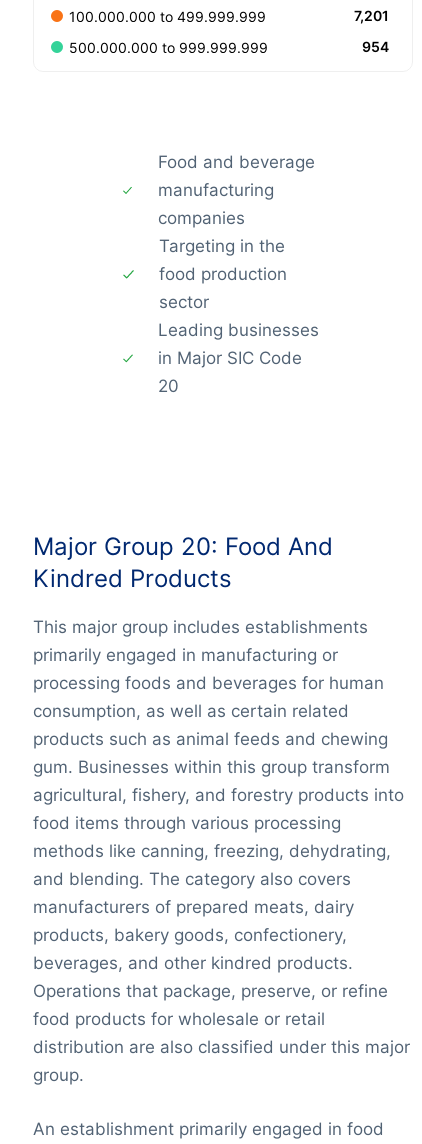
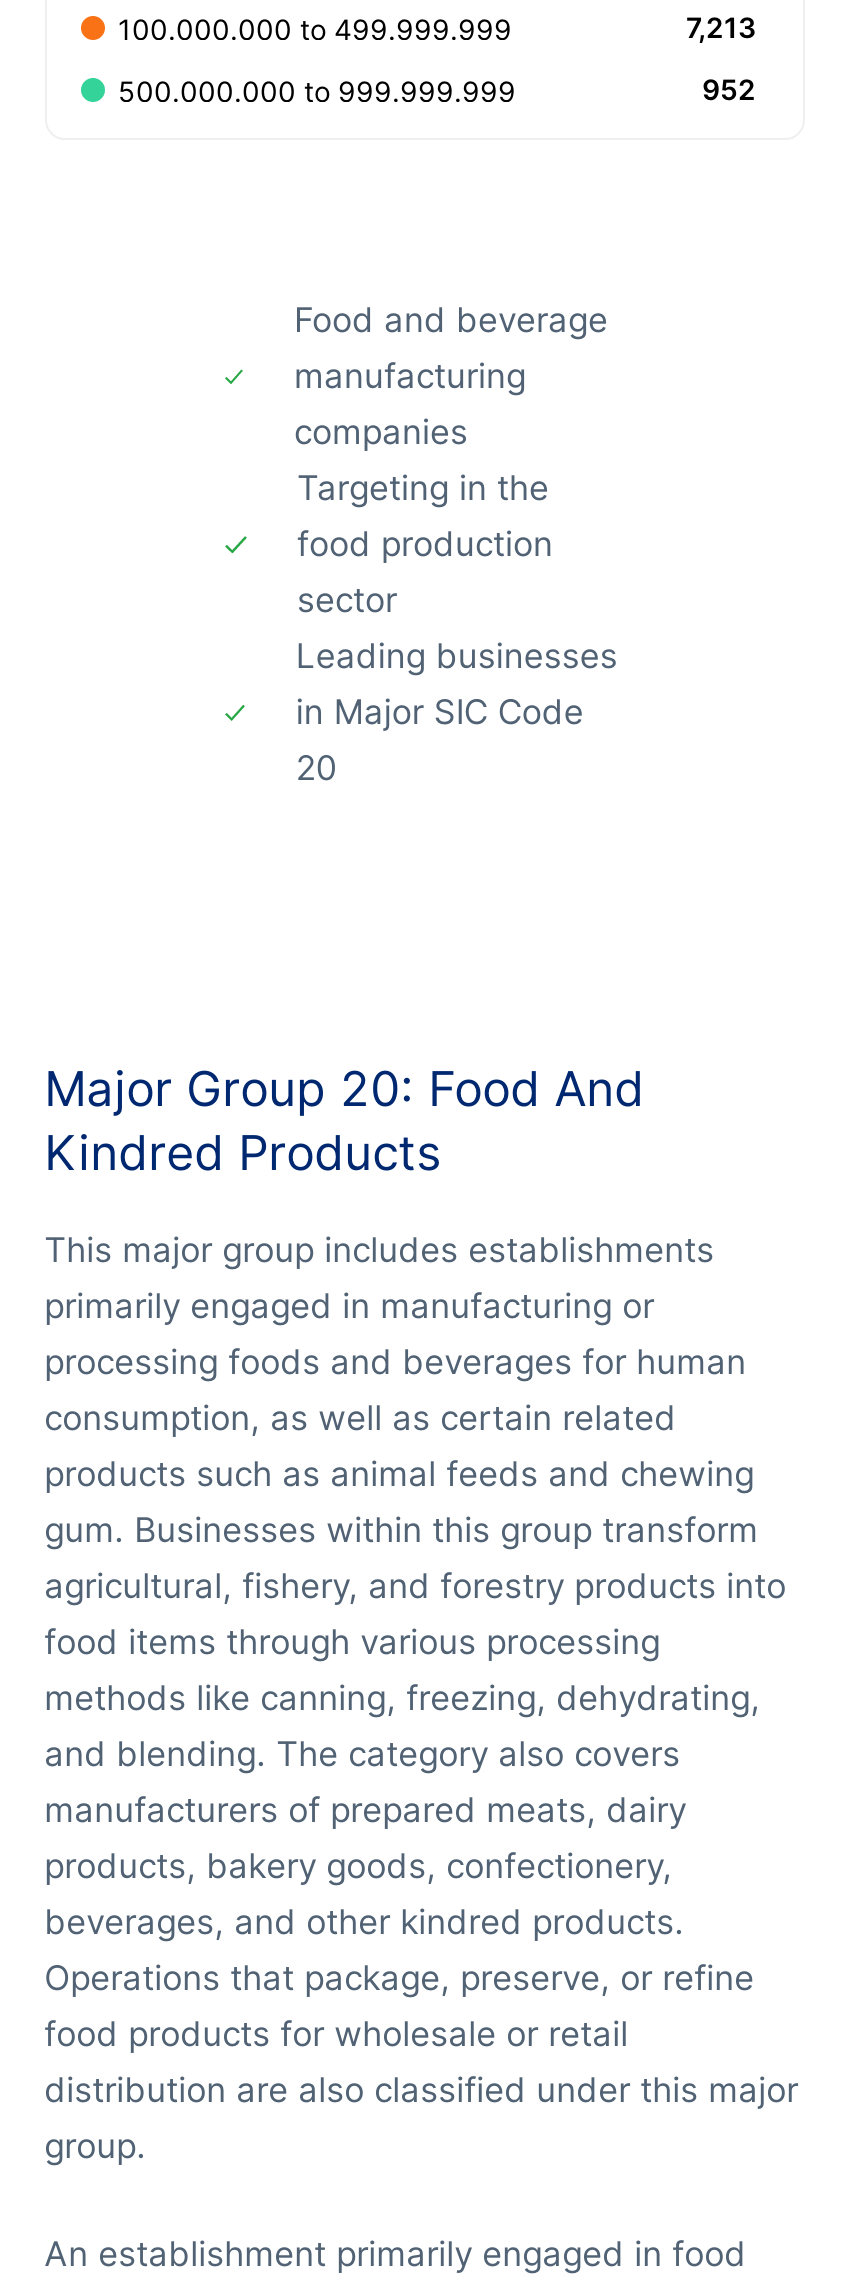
- 7,201
+ 7,213

- 954
+ 952
